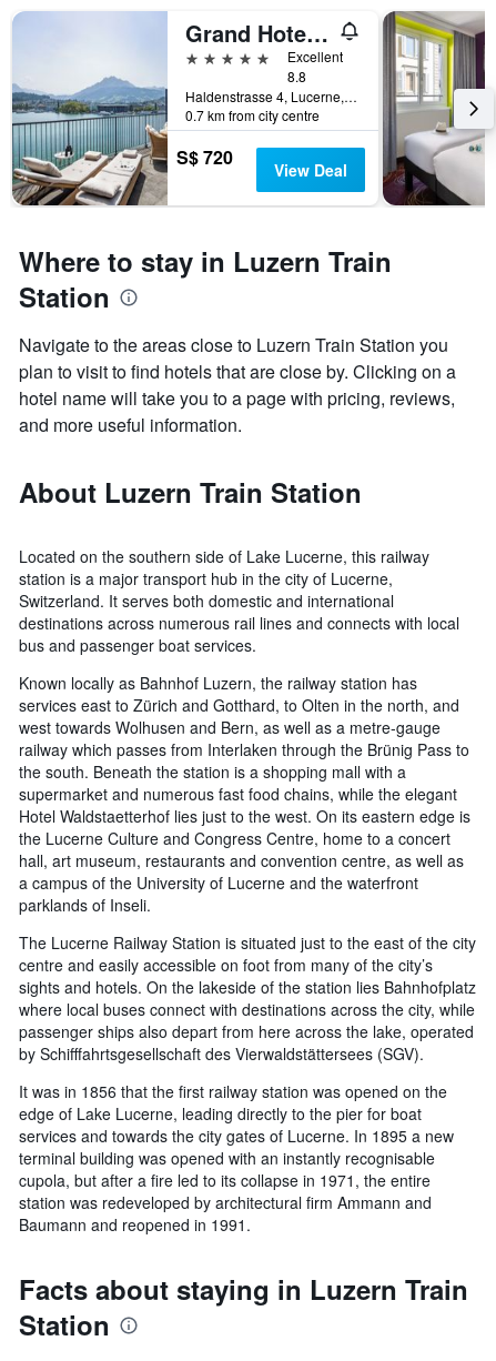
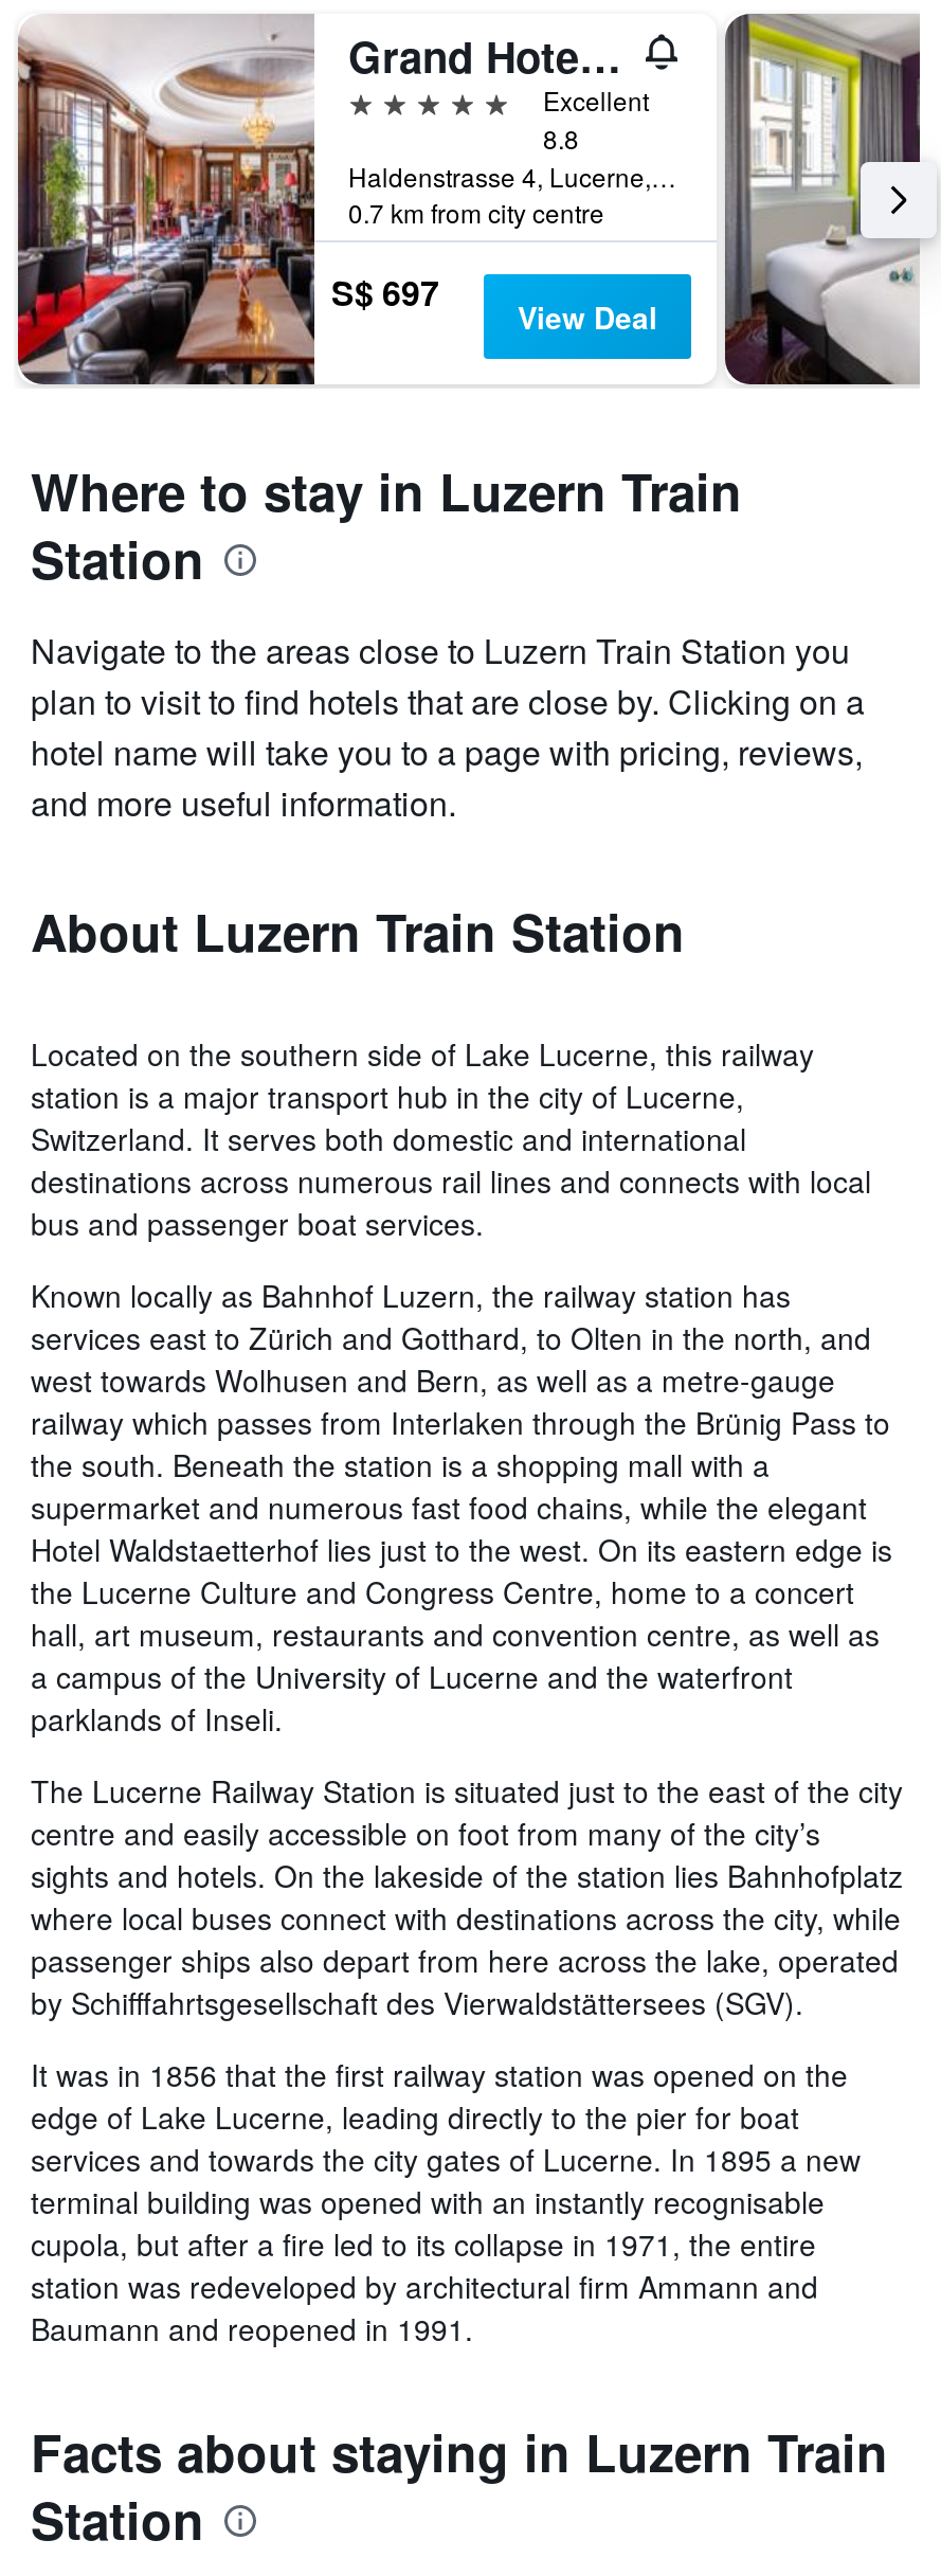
- [image]
- S$ 720 View Deal
+ [image]
+ S$ 697 View Deal
